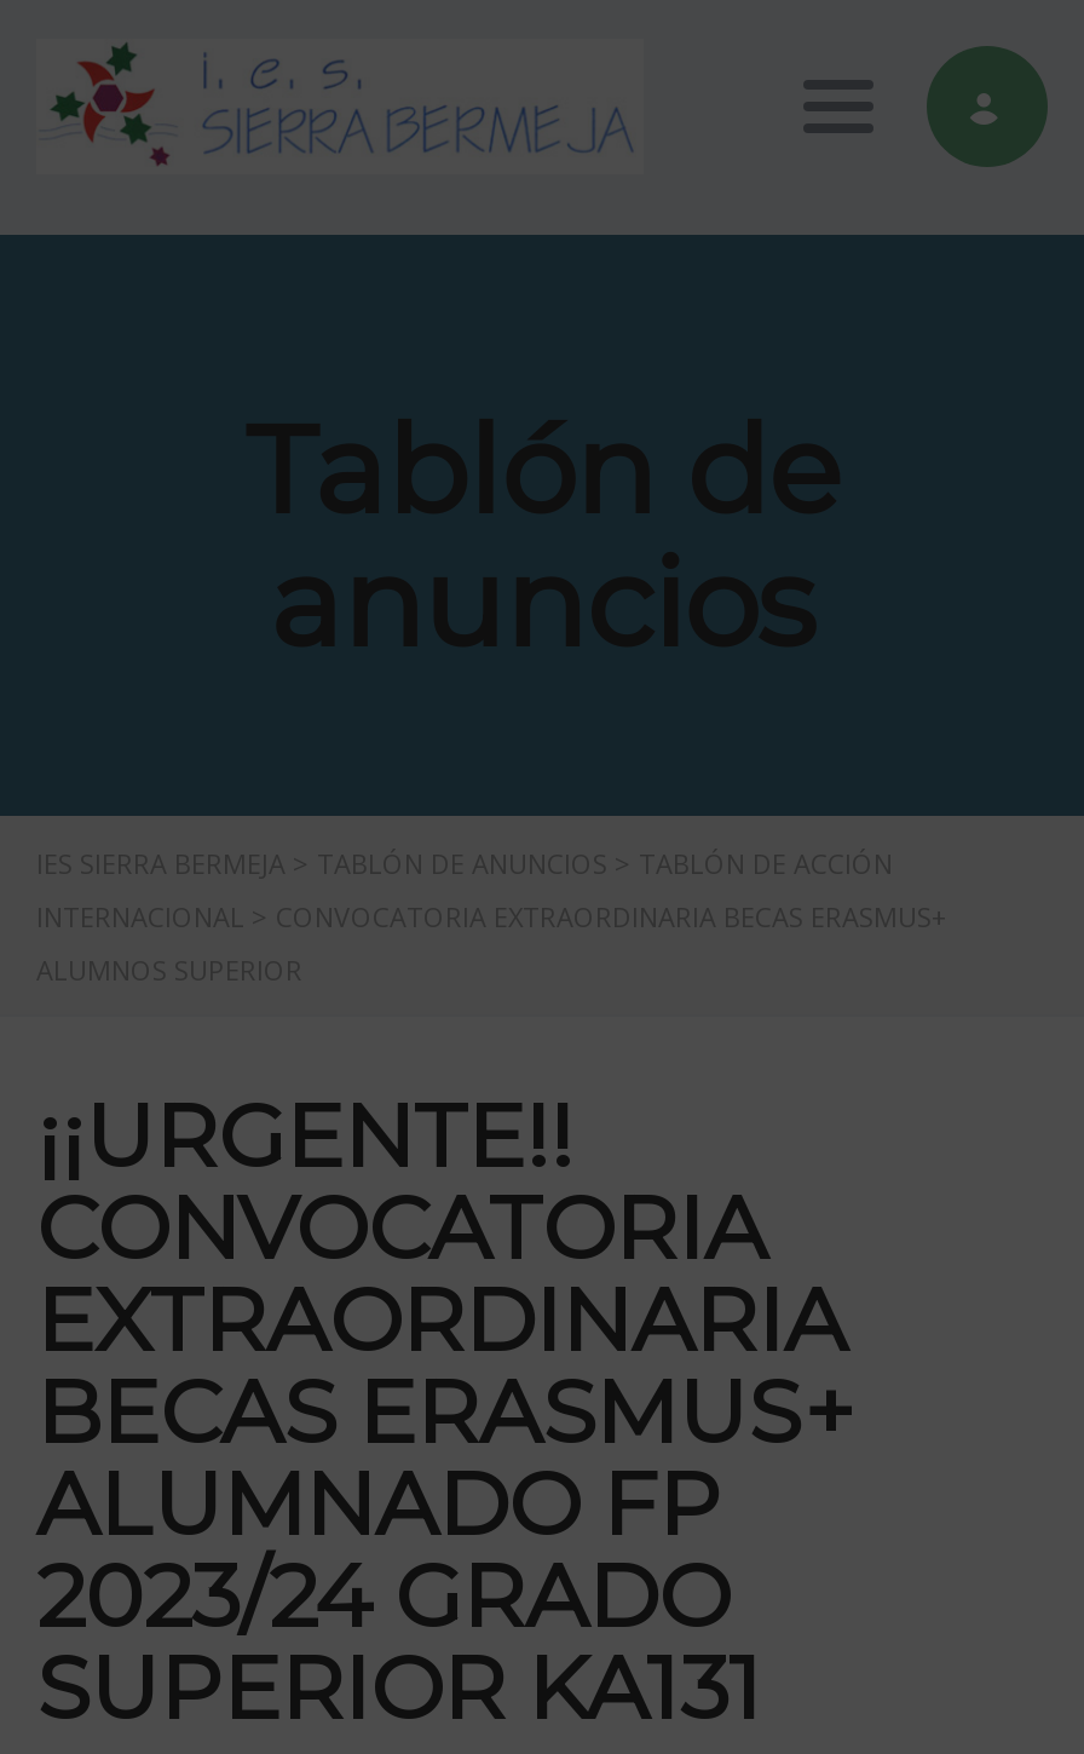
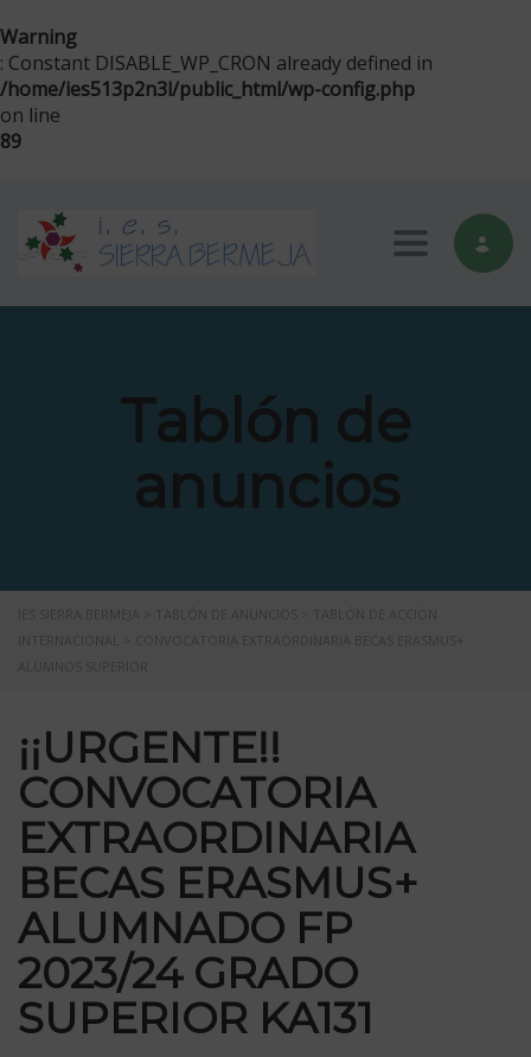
+ Warning
+ : Constant DISABLE_WP_CRON already defined in
+ /home/ies513p2n3l/public_html/wp-config.php
+ on line
+ 89
